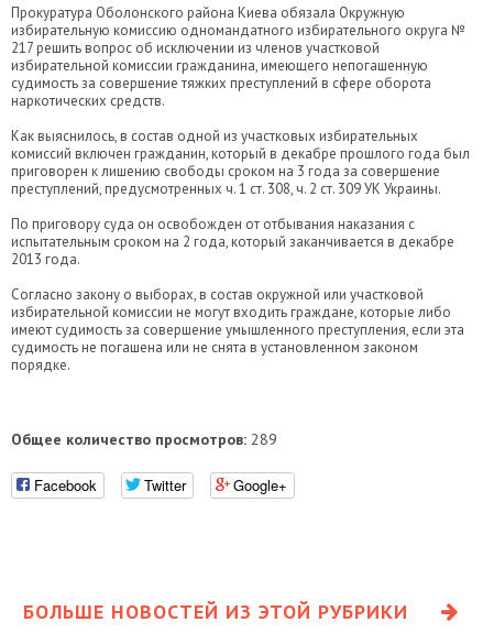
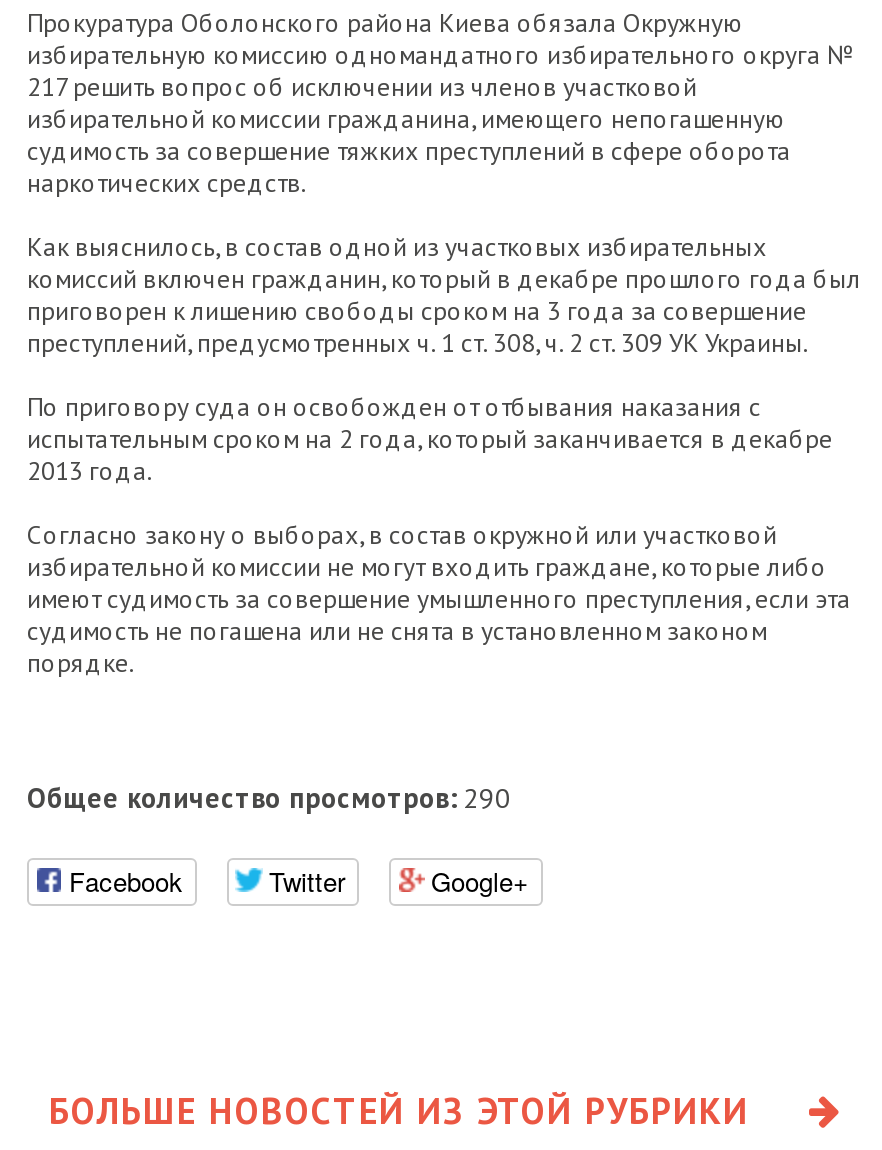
- Общее количество просмотров: 289
+ Общее количество просмотров: 290
